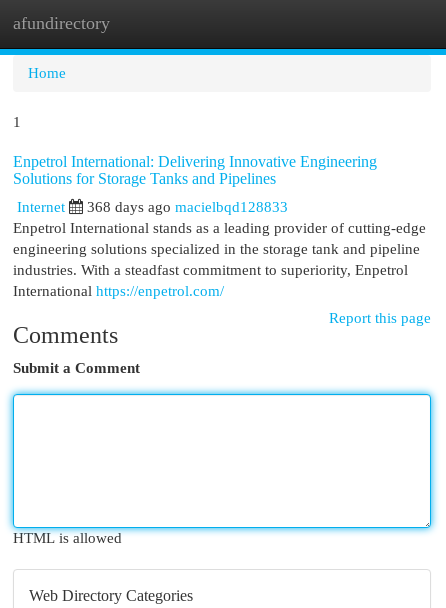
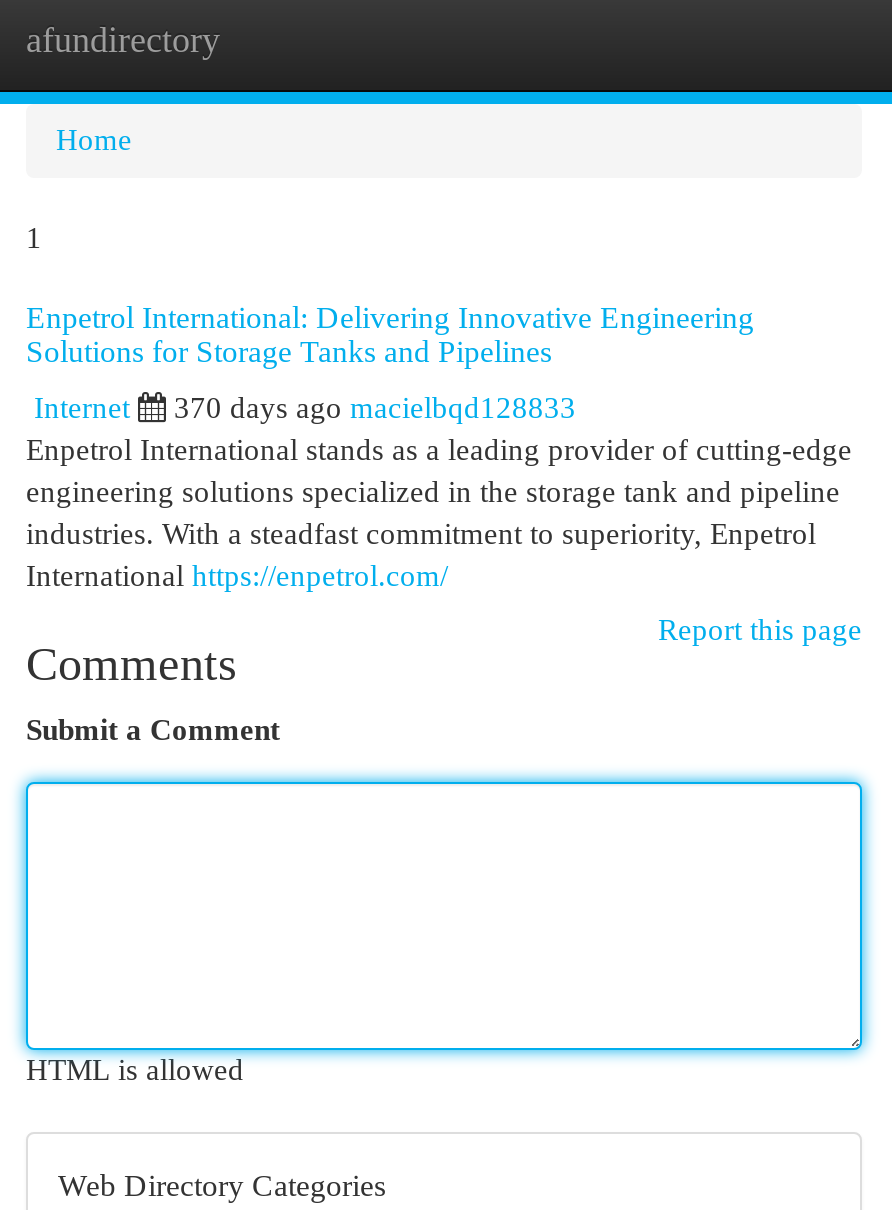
- 368 days ago macielbqd128833
+ 370 days ago macielbqd128833
